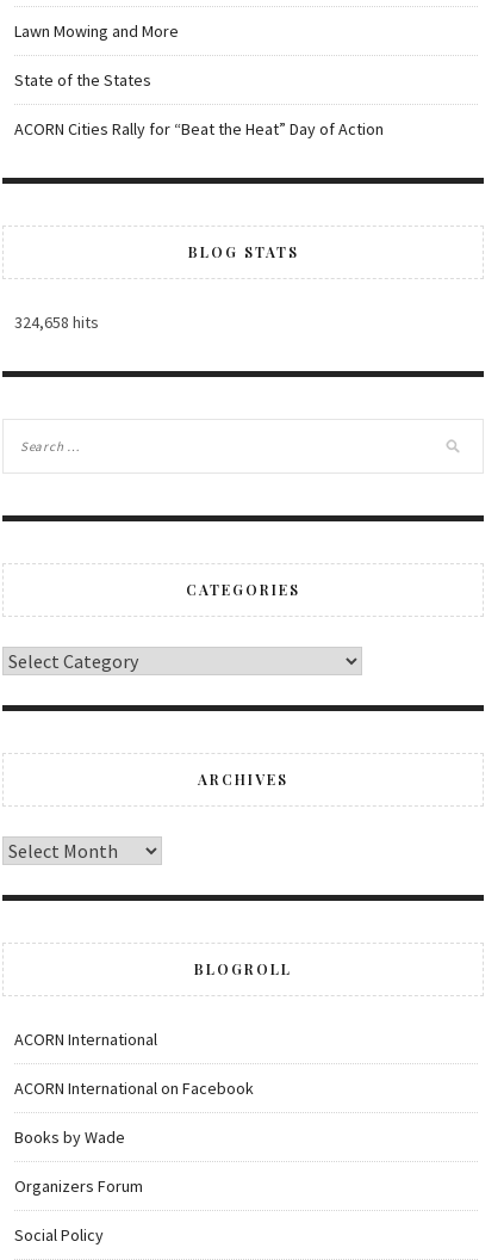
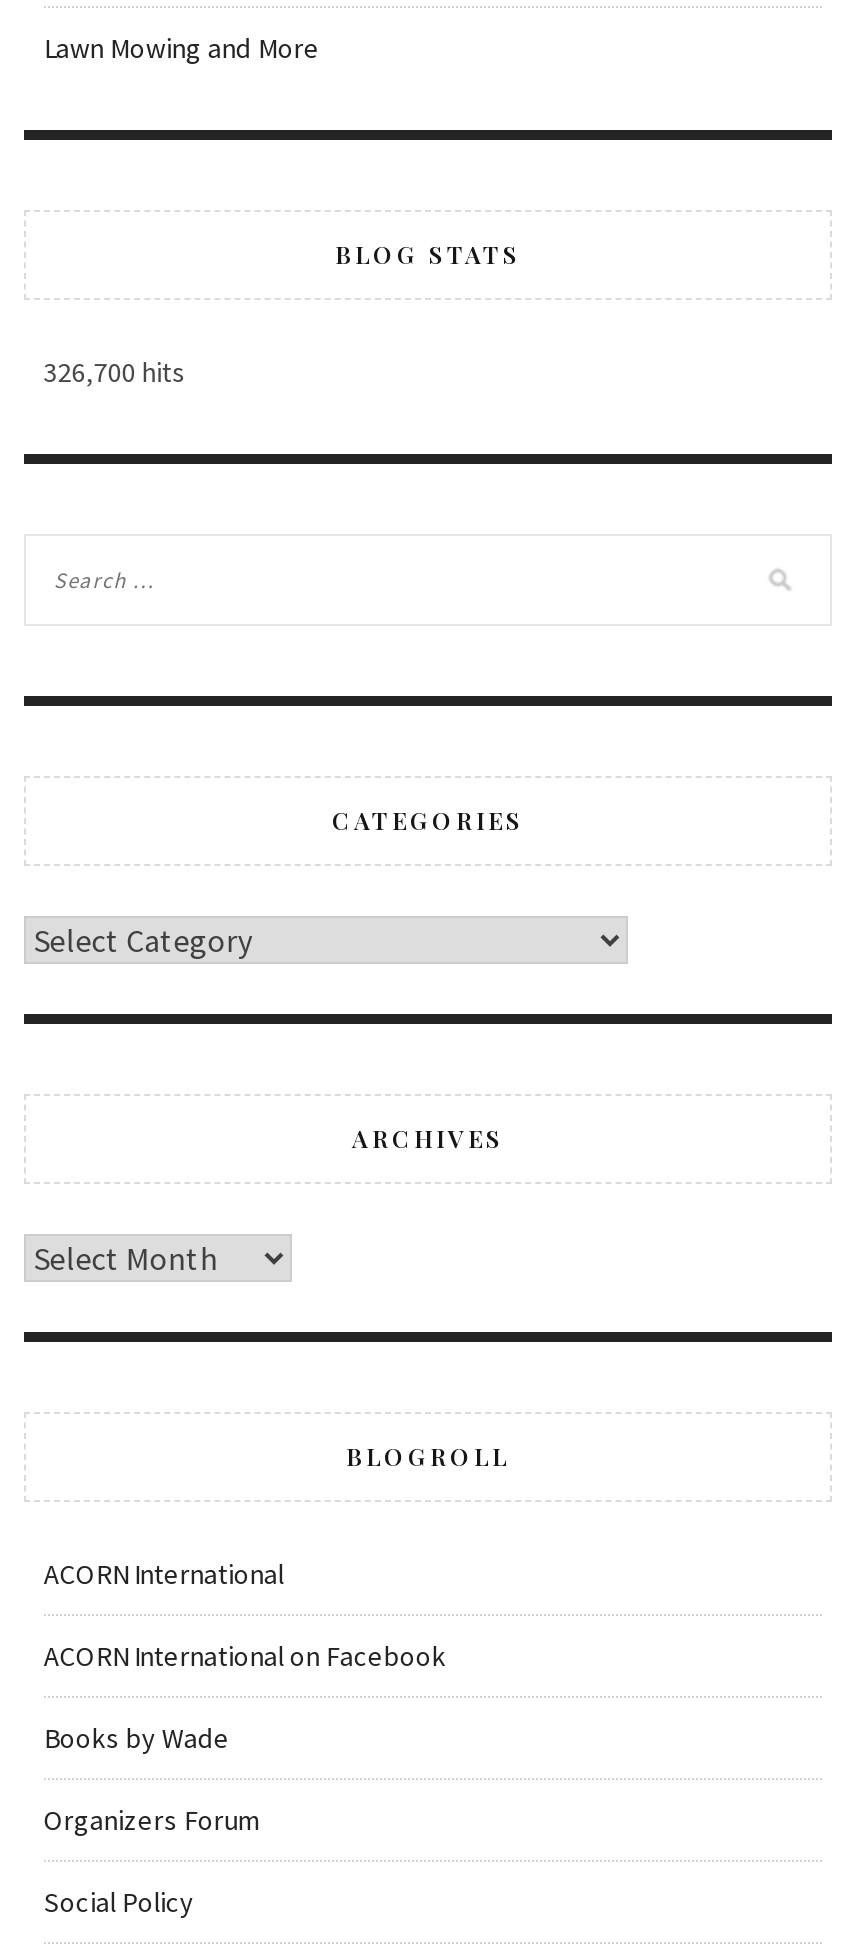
- State of the States
- ACORN Cities Rally for “Beat the Heat” Day of Action

- 324,658 hits
+ 326,700 hits
